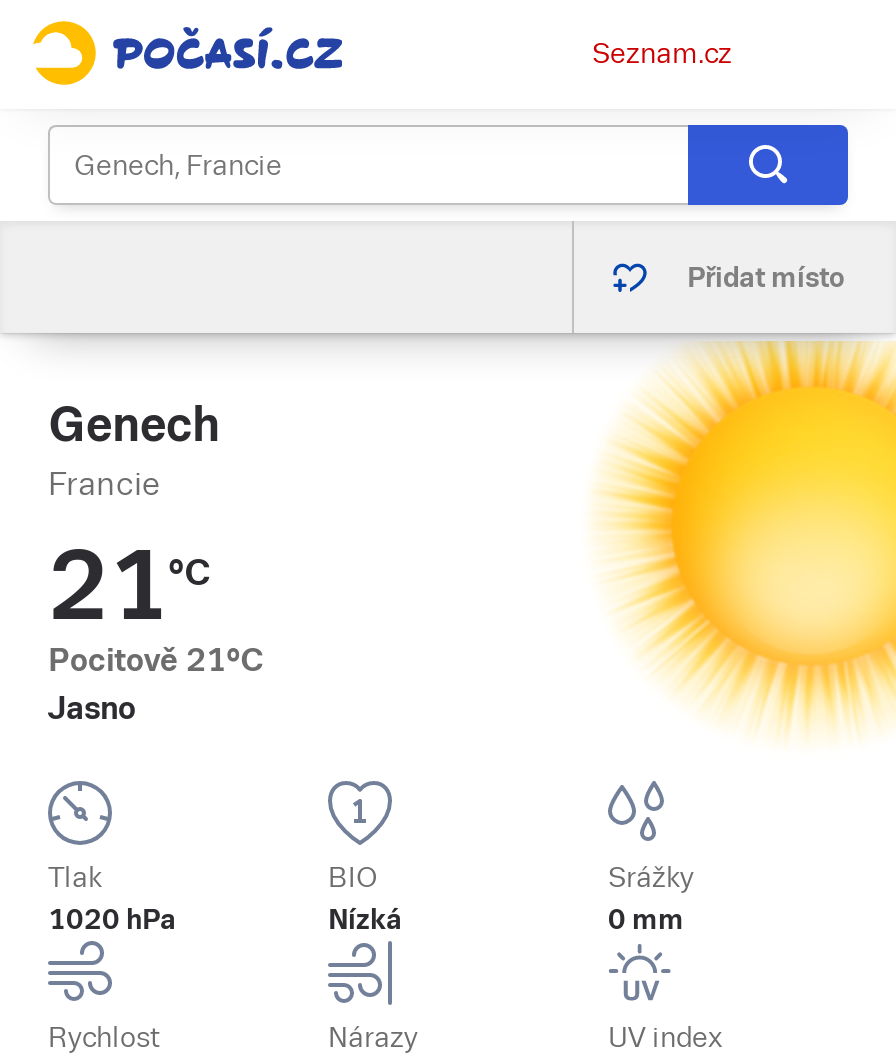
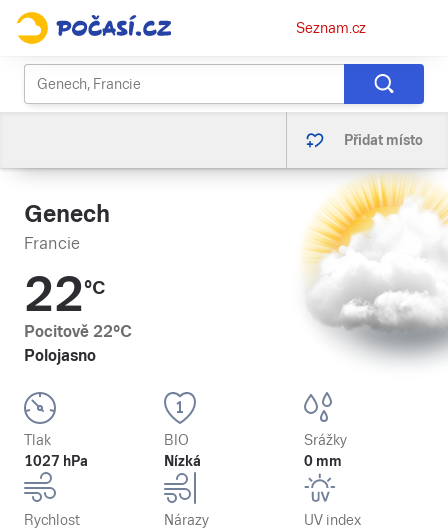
- [image]
+ [image]

- 21°C
- Pocitově 21°C
- Jasno
+ 22°C
+ Pocitově 22°C
+ Polojasno

- 1020 hPa
+ 1027 hPa
